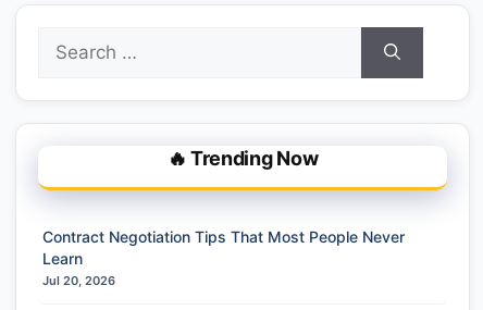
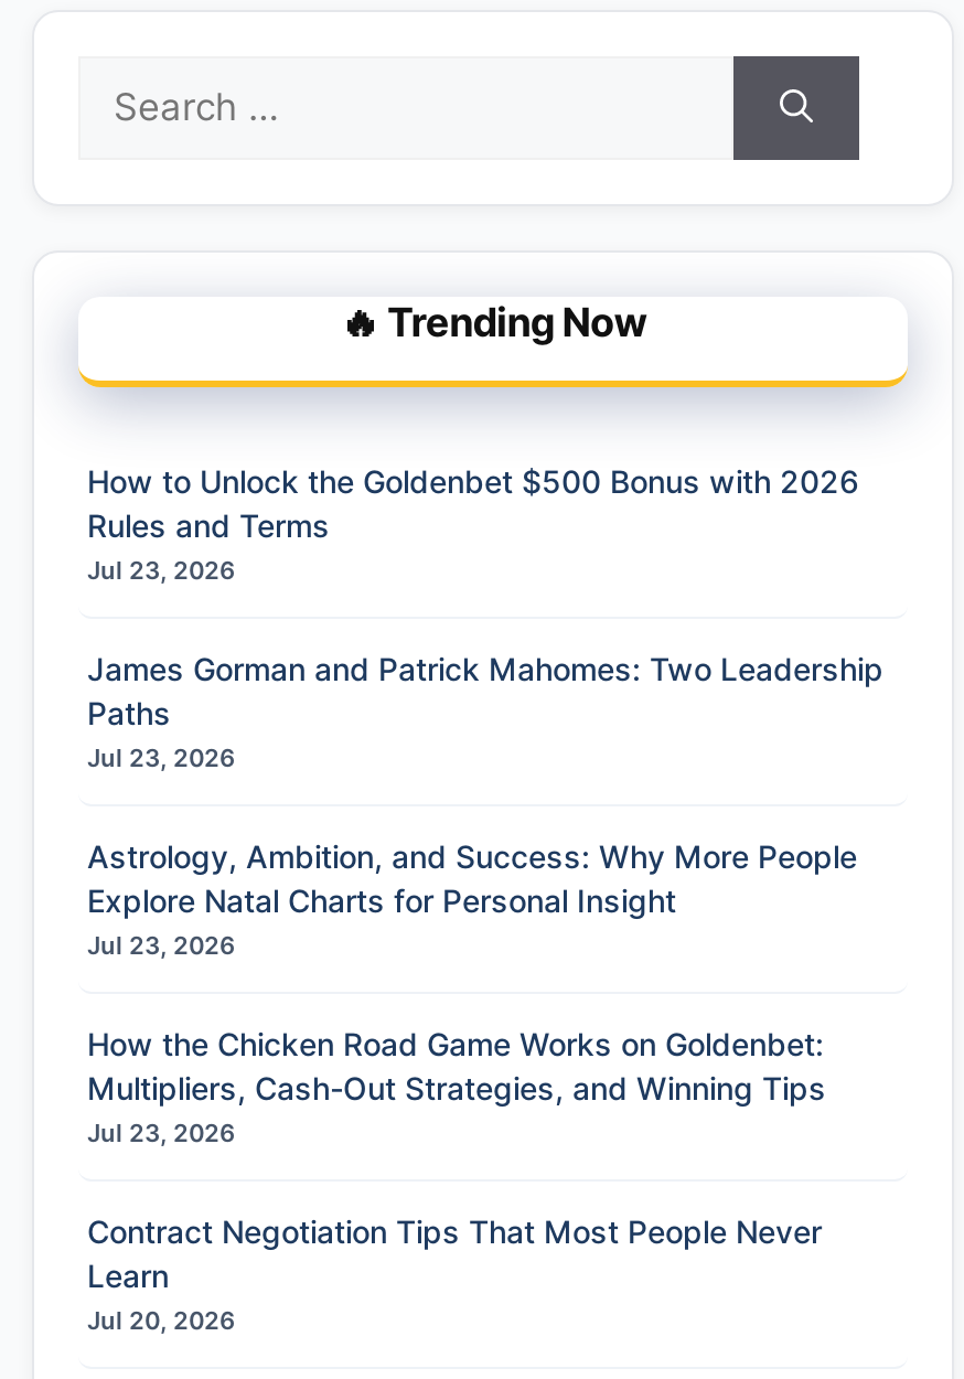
+ How to Unlock the Goldenbet $500 Bonus with 2026
+ Rules and Terms
+ Jul 23, 2026
+ James Gorman and Patrick Mahomes: Two Leadership
+ Paths
+ Jul 23, 2026
+ Astrology, Ambition, and Success: Why More People
+ Explore Natal Charts for Personal Insight
+ Jul 23, 2026
+ How the Chicken Road Game Works on Goldenbet:
+ Multipliers, Cash-Out Strategies, and Winning Tips
+ Jul 23, 2026
